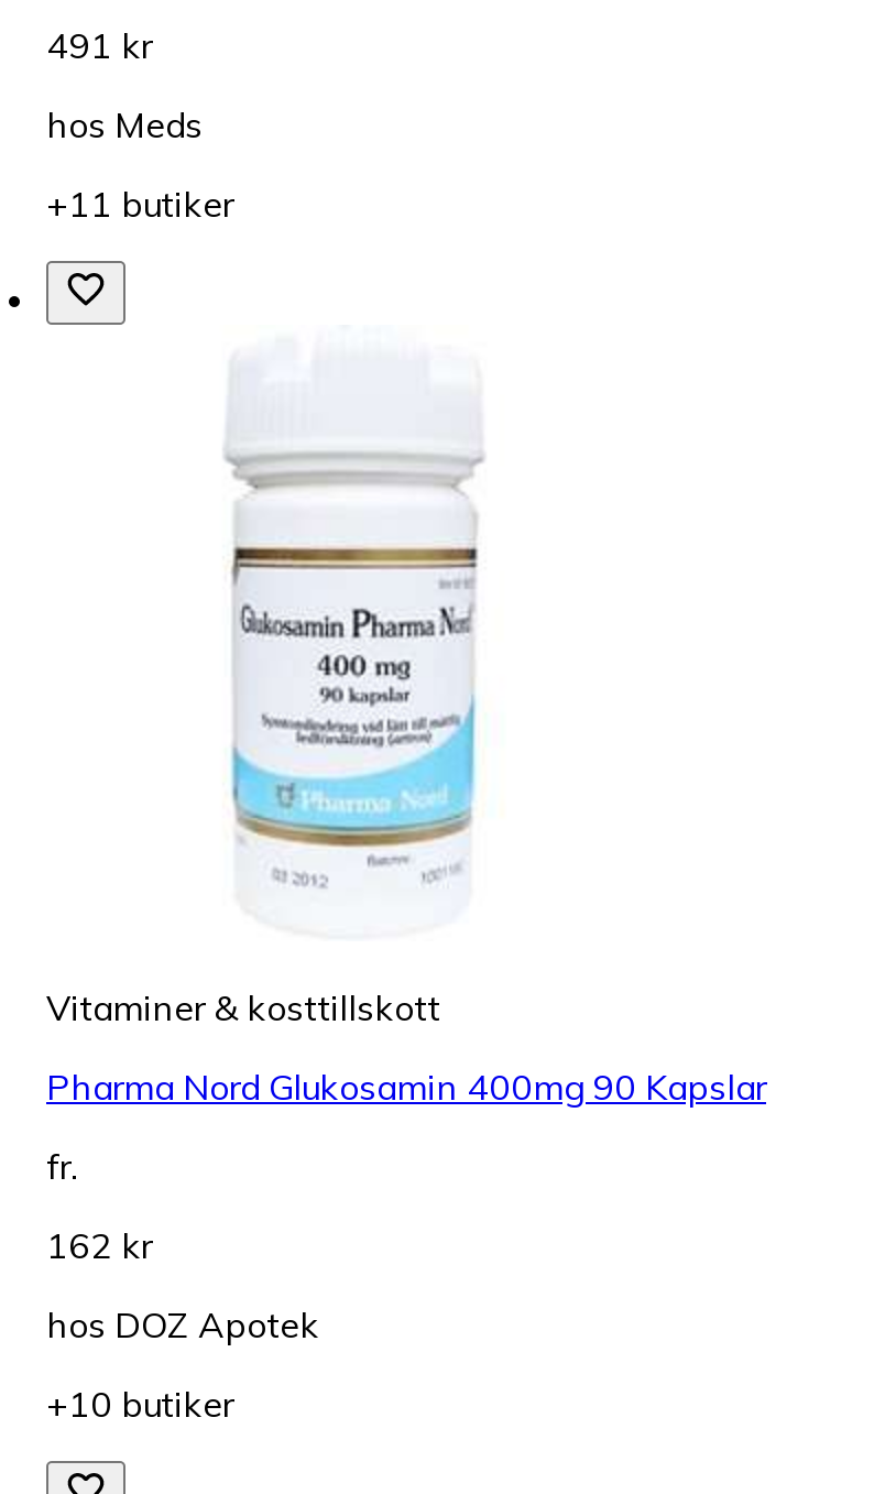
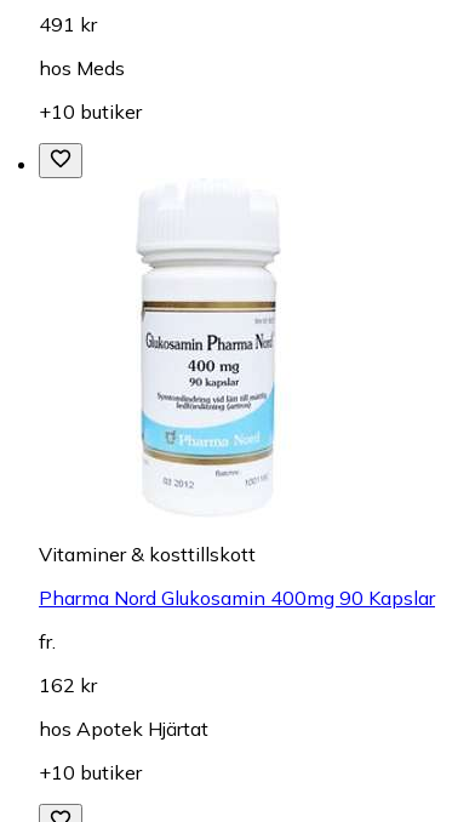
- +11 butiker
+ +10 butiker

- hos DOZ Apotek
+ hos Apotek Hjärtat
